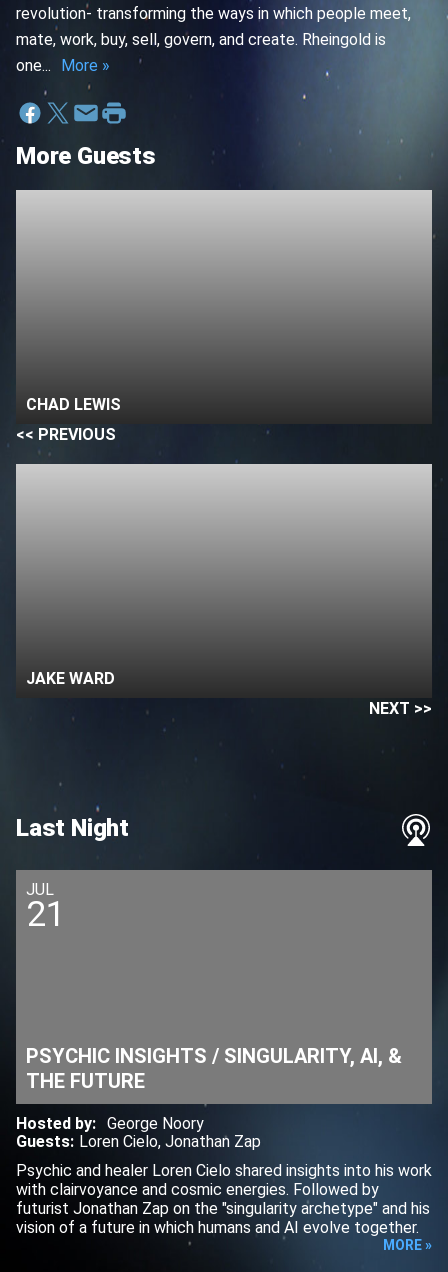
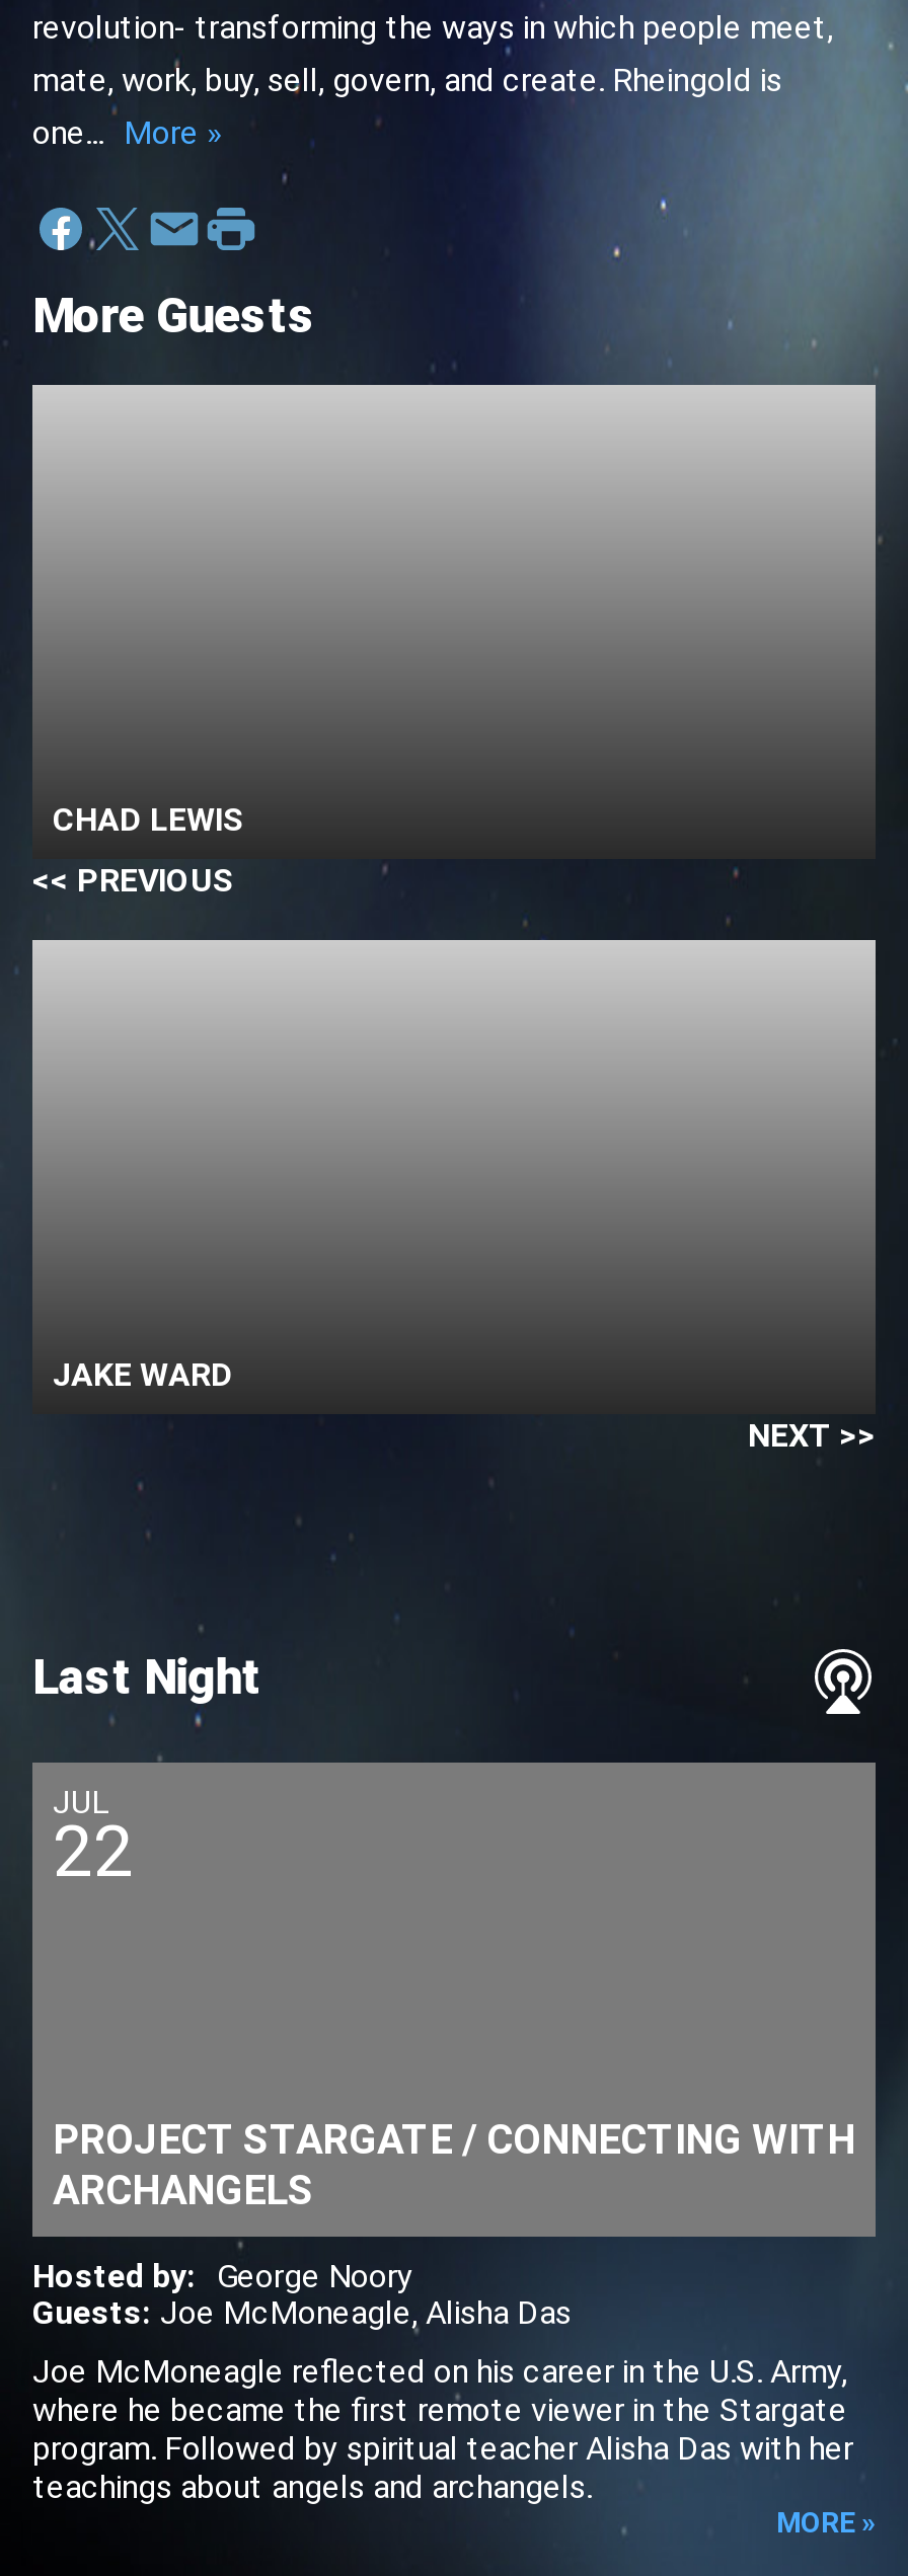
- 21
+ 22

- PSYCHIC INSIGHTS / SINGULARITY, AI, &
- THE FUTURE
+ PROJECT STARGATE / CONNECTING WITH
+ ARCHANGELS

- Guests: Loren Cielo, Jonathan Zap
+ Guests: Joe McMoneagle, Alisha Das

- Psychic and healer Loren Cielo shared insights into his work
- with clairvoyance and cosmic energies. Followed by
- futurist Jonathan Zap on the "singularity archetype" and his
- vision of a future in which humans and AI evolve together.
+ Joe McMoneagle reflected on his career in the U.S. Army,
+ where he became the first remote viewer in the Stargate
+ program. Followed by spiritual teacher Alisha Das with her
+ teachings about angels and archangels.
